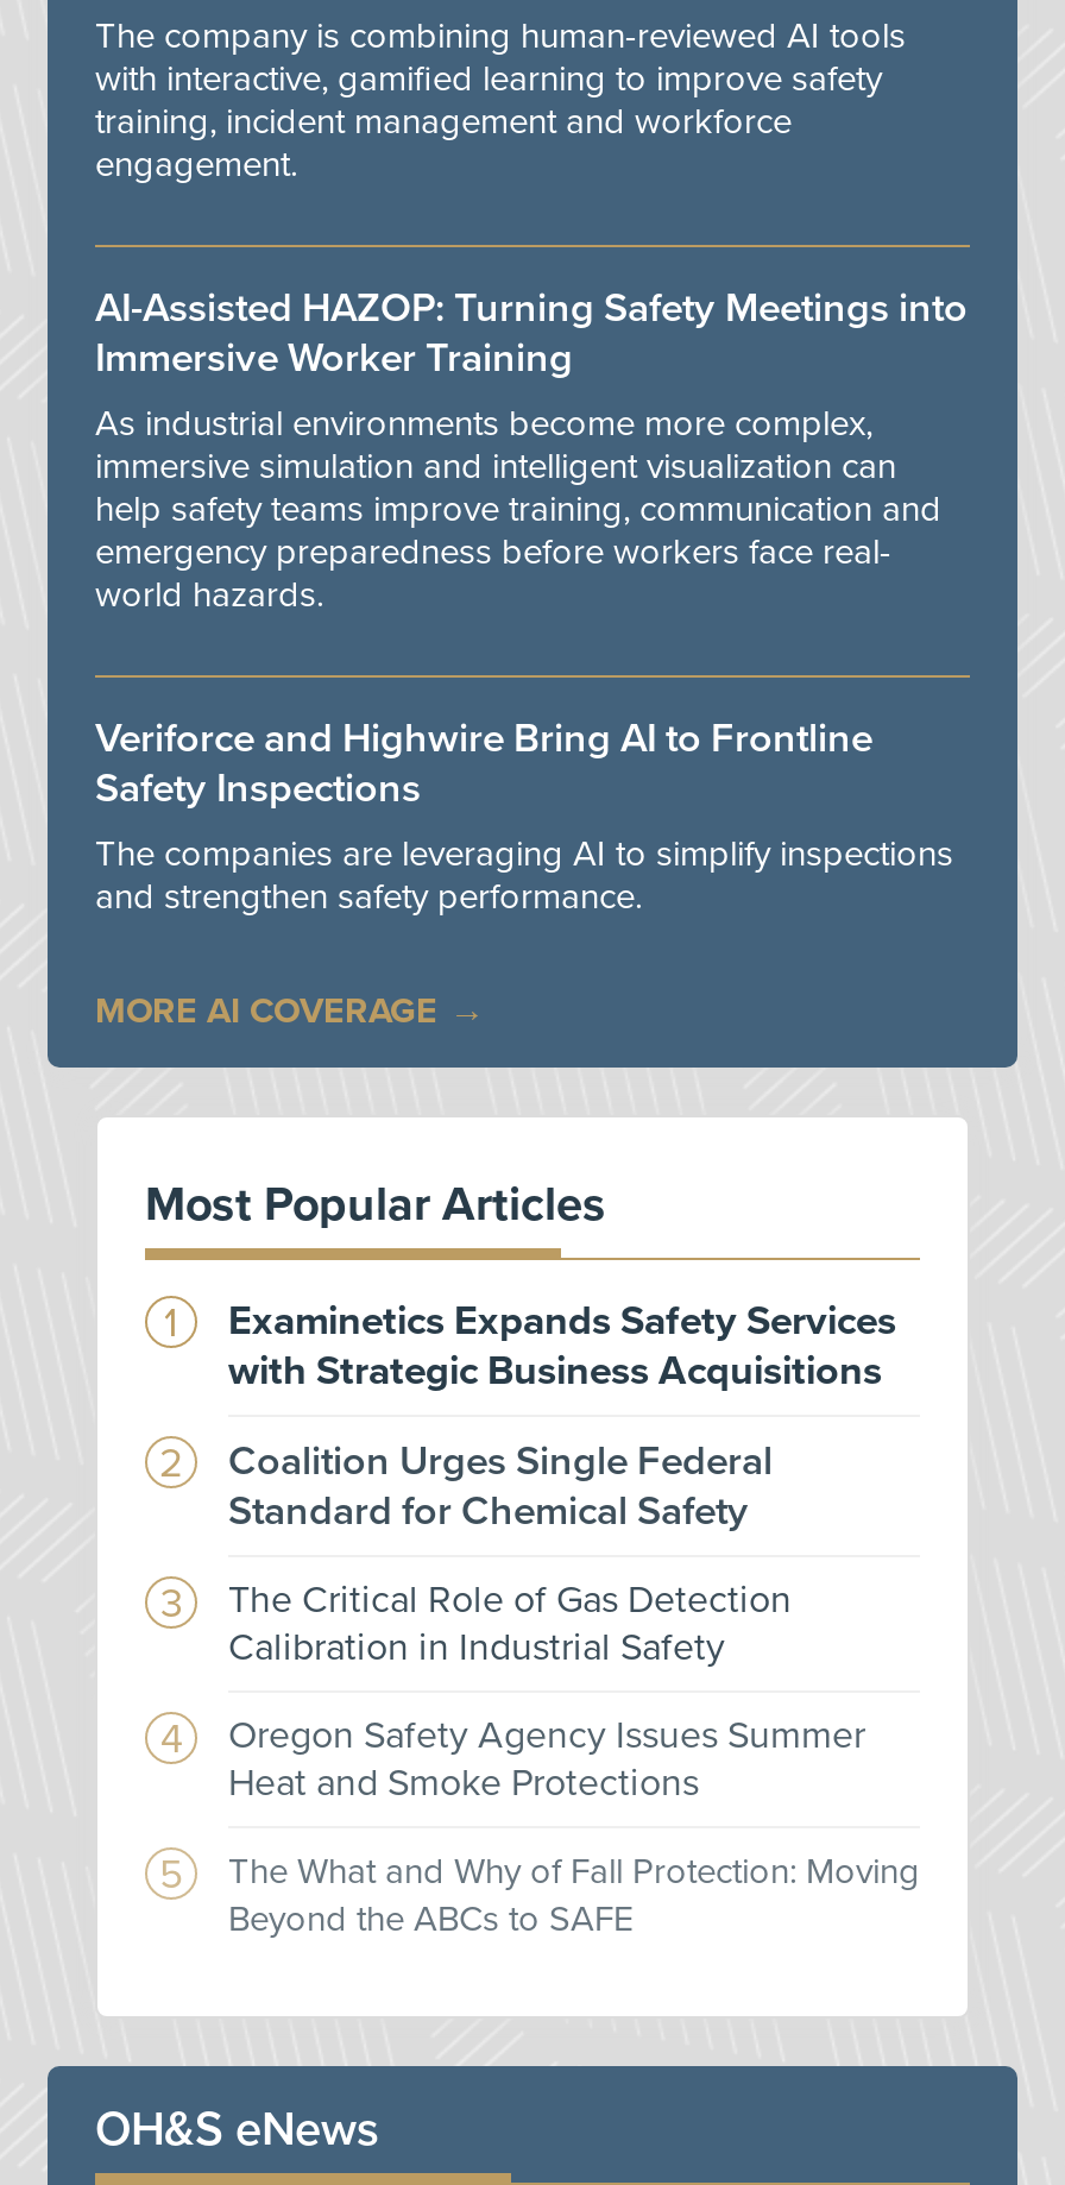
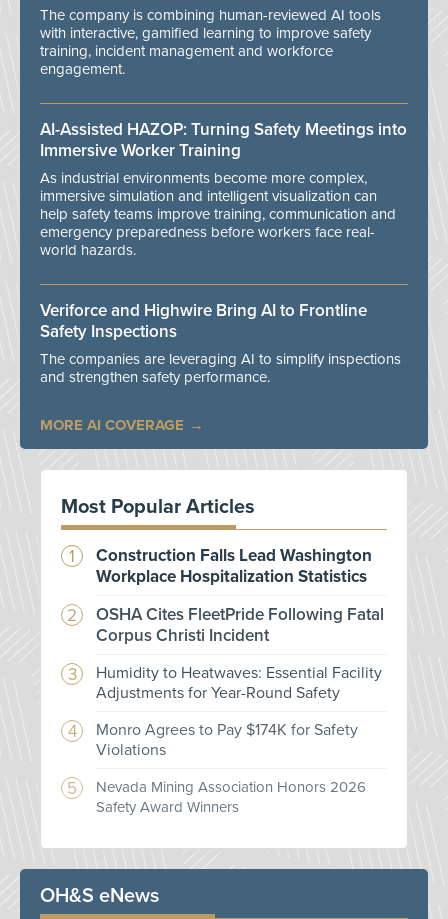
- Examinetics Expands Safety Services
- with Strategic Business Acquisitions
+ Construction Falls Lead Washington
+ Workplace Hospitalization Statistics

- Coalition Urges Single Federal
- Standard for Chemical Safety
+ OSHA Cites FleetPride Following Fatal
+ Corpus Christi Incident

- The Critical Role of Gas Detection
- Calibration in Industrial Safety
+ Humidity to Heatwaves: Essential Facility
+ Adjustments for Year-Round Safety

- Oregon Safety Agency Issues Summer
- Heat and Smoke Protections
+ Monro Agrees to Pay $174K for Safety
+ Violations

- The What and Why of Fall Protection: Moving
- Beyond the ABCs to SAFE
+ Nevada Mining Association Honors 2026
+ Safety Award Winners
